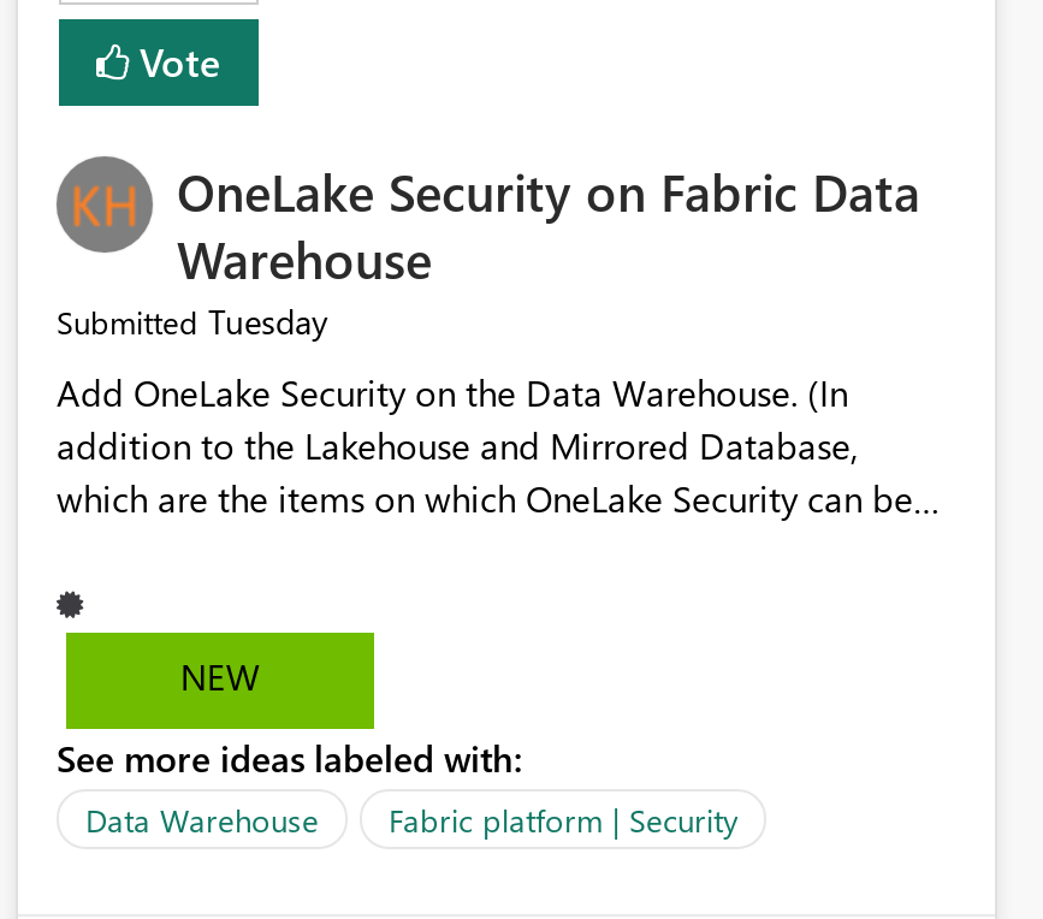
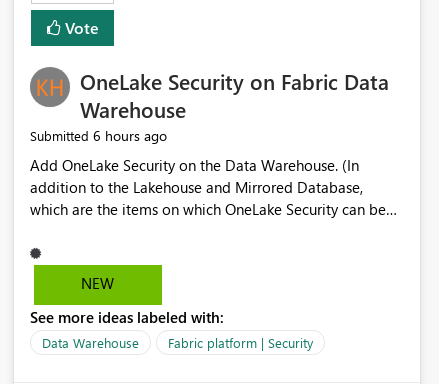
- Submitted Tuesday
+ Submitted 6 hours ago
